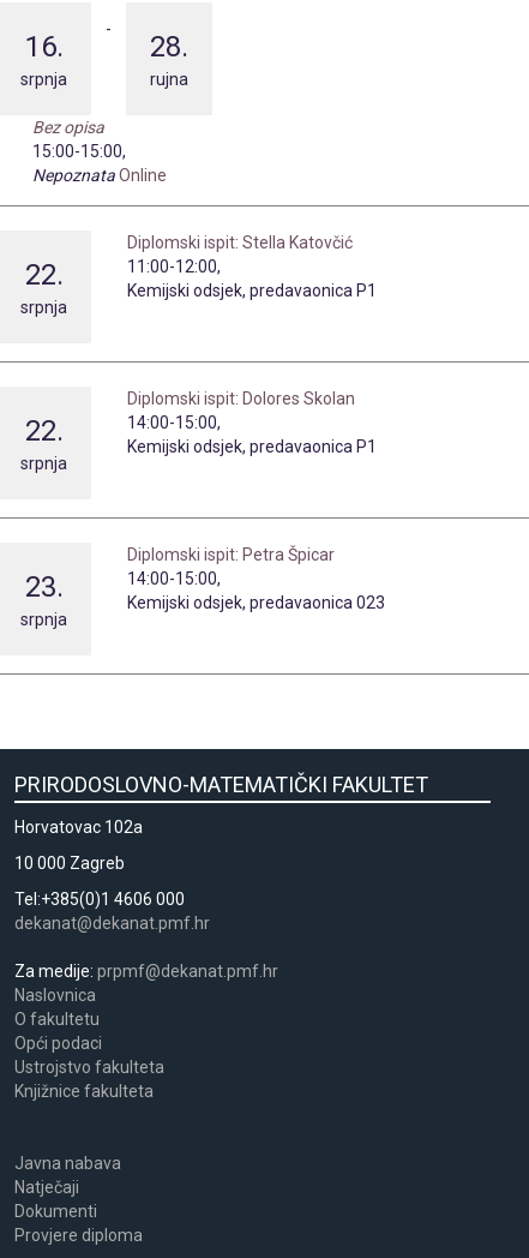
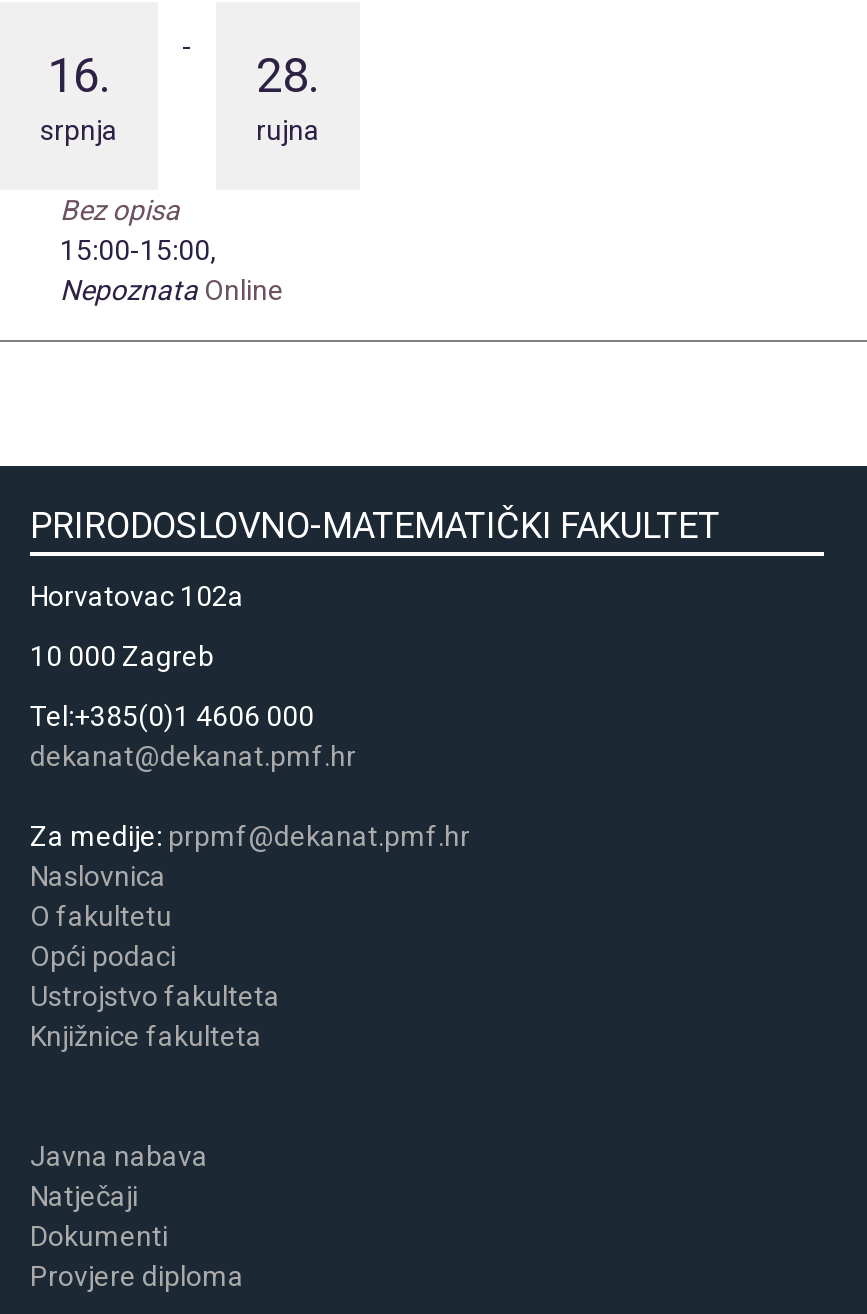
- Diplomski ispit: Stella Katovčić
- 11:00-12:00,
- Kemijski odsjek, predavaonica P1

- 22.
- srpnja

- Diplomski ispit: Dolores Skolan
- 14:00-15:00,
- Kemijski odsjek, predavaonica P1

- 22.
- srpnja

- Diplomski ispit: Petra Špicar
- 14:00-15:00,
- Kemijski odsjek, predavaonica 023

- 23.
- srpnja
